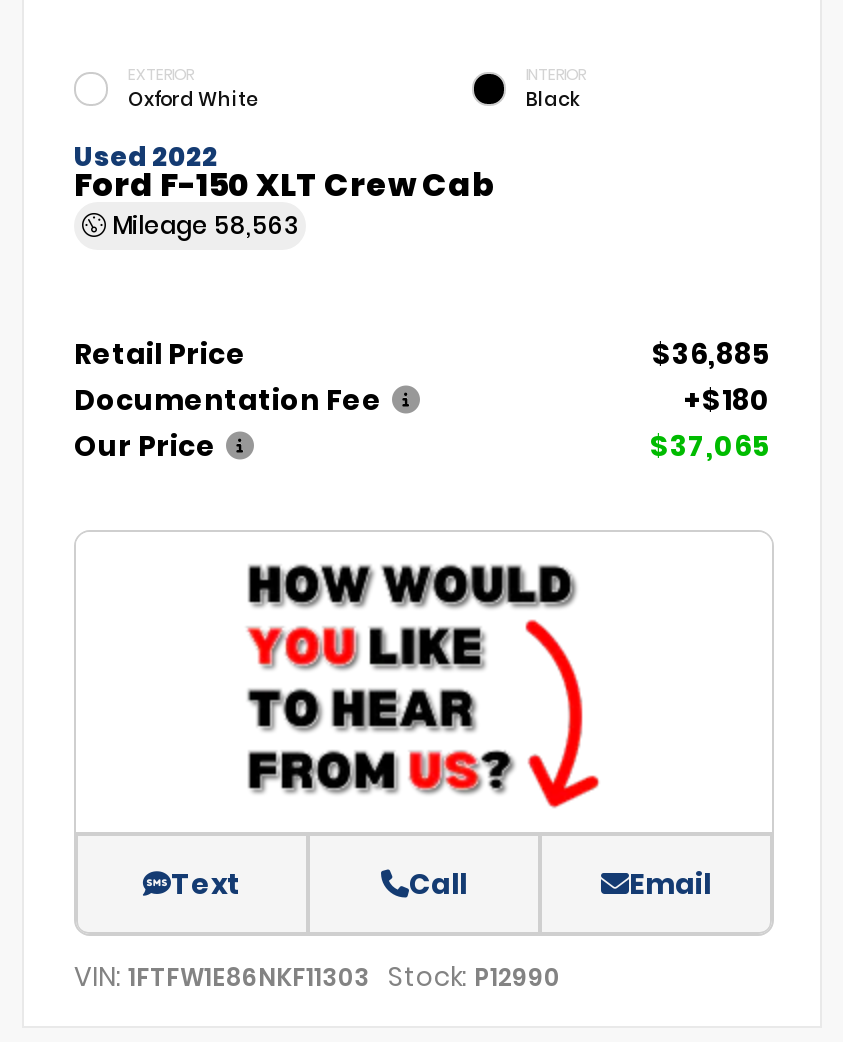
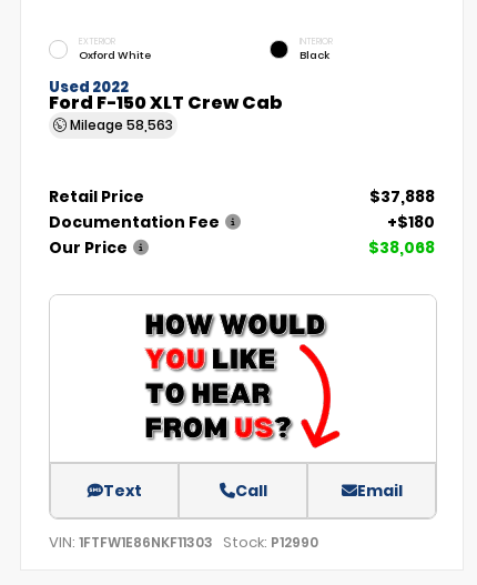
- $36,885
+ $37,888

- $37,065
+ $38,068
